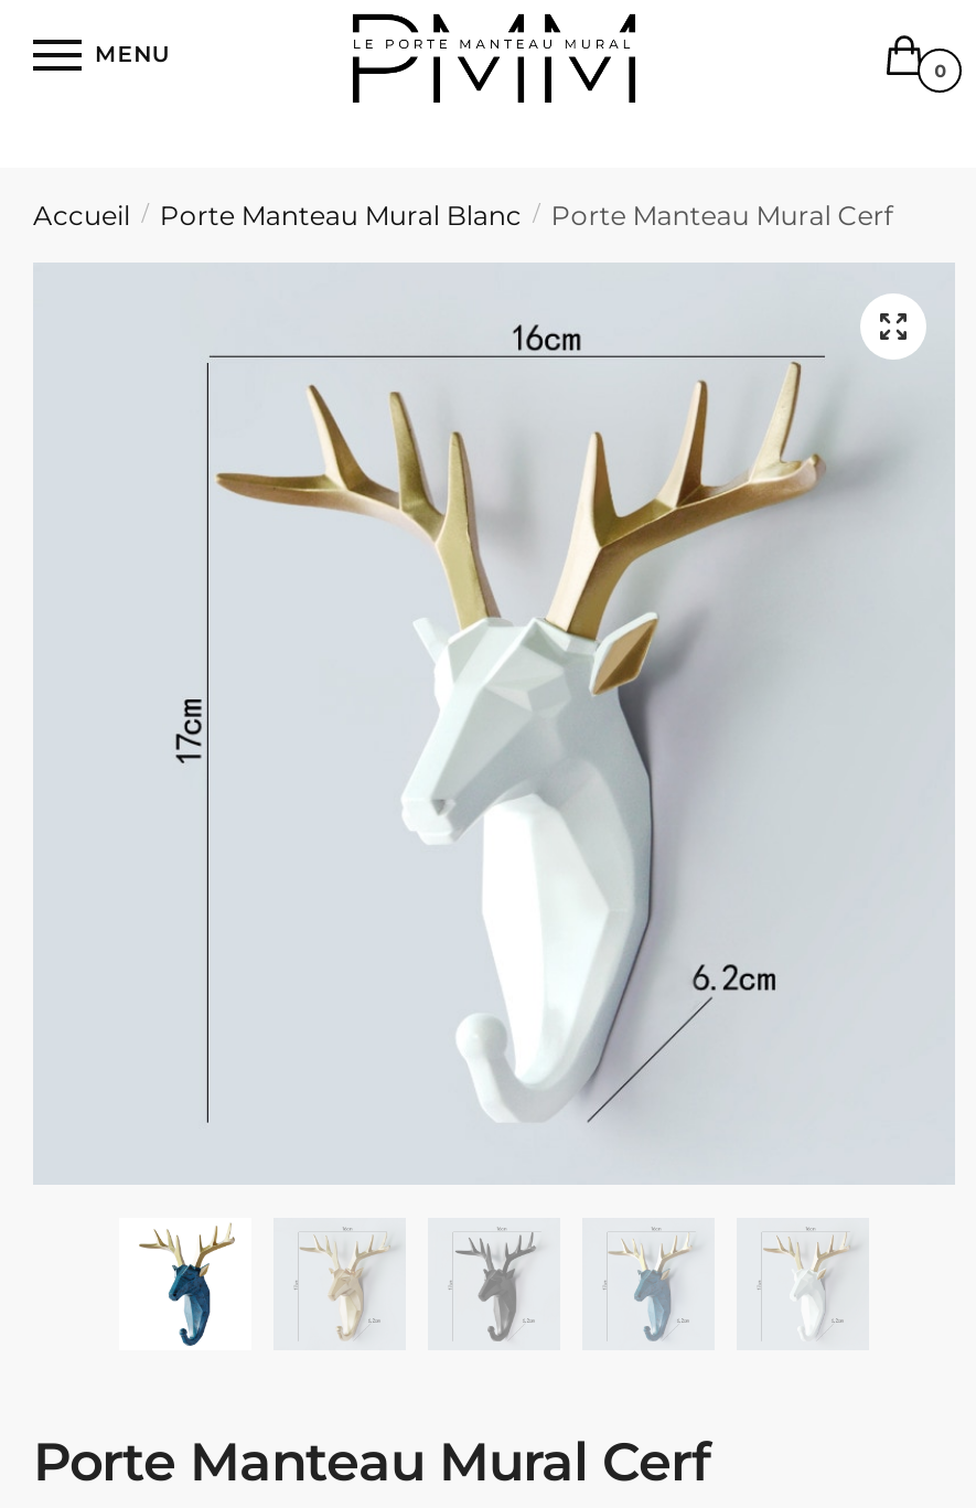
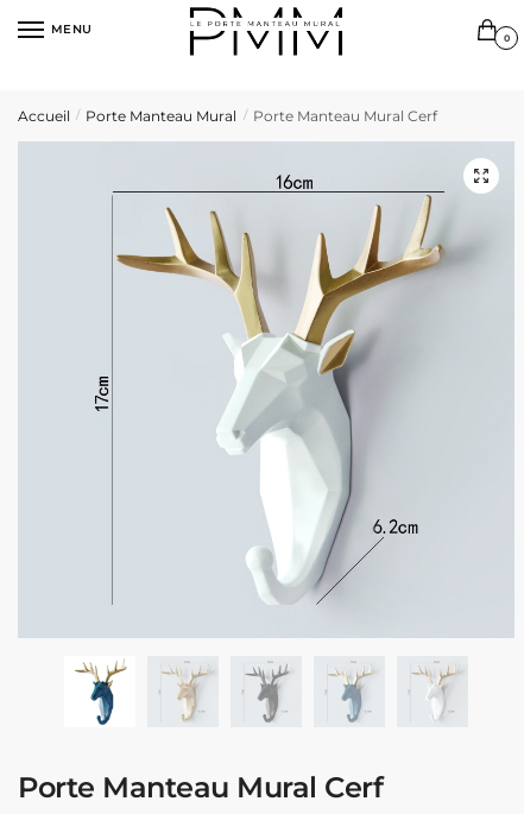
- Accueil / Porte Manteau Mural Blanc / Porte Manteau Mural Cerf
+ Accueil / Porte Manteau Mural / Porte Manteau Mural Cerf
